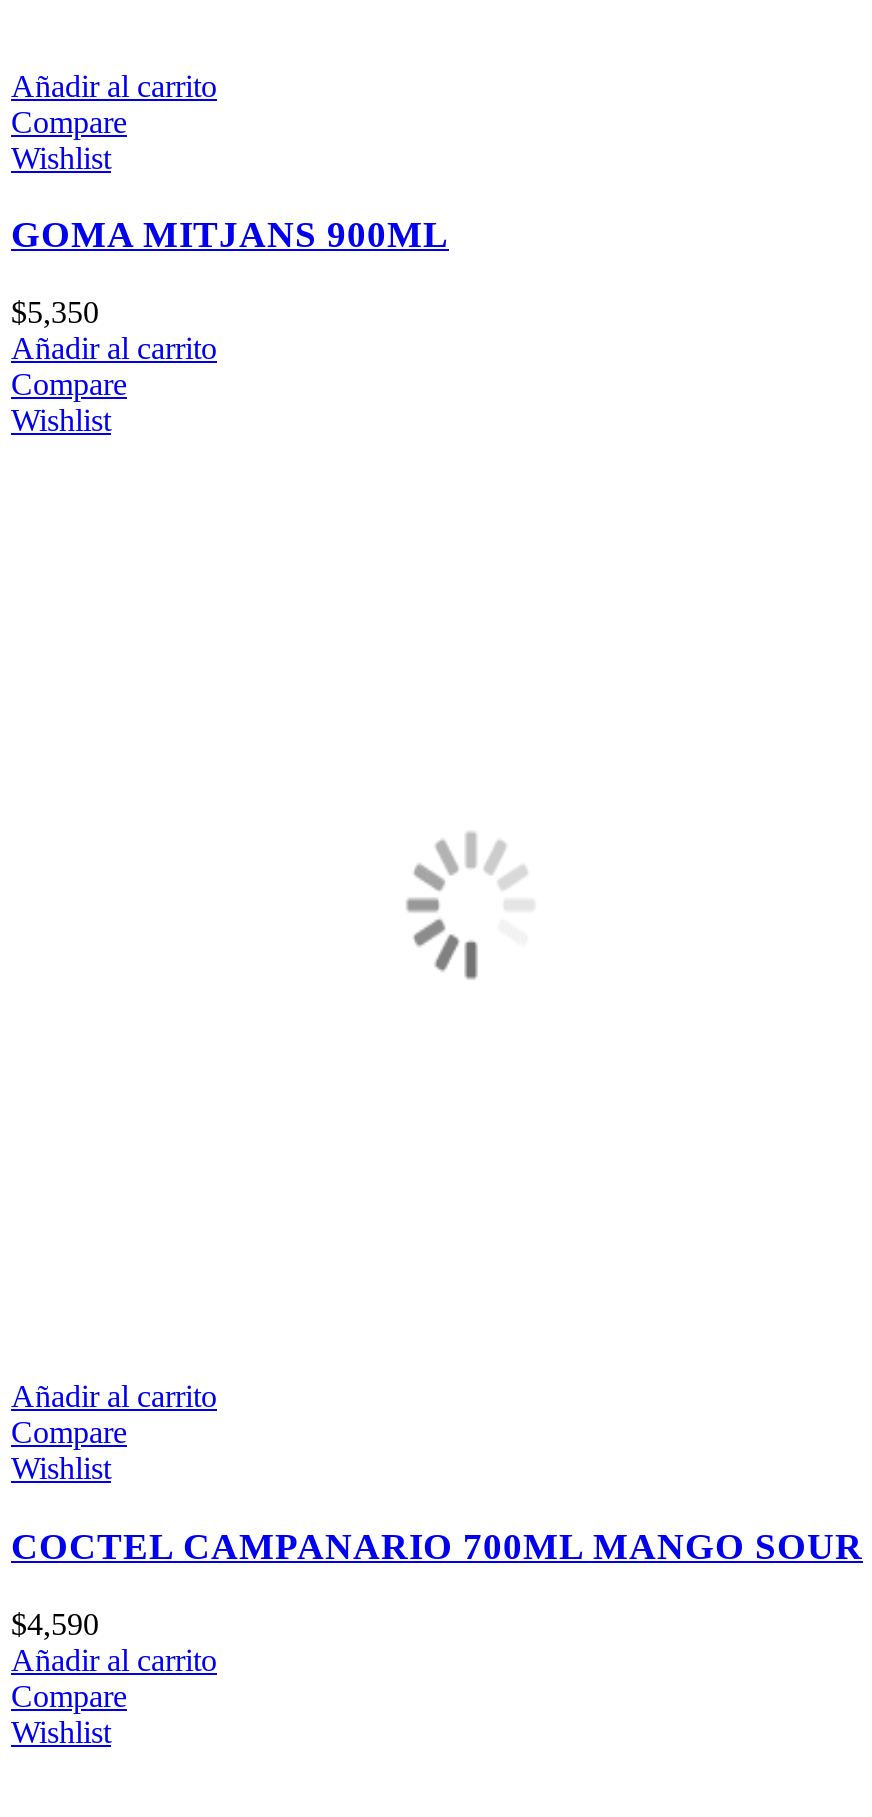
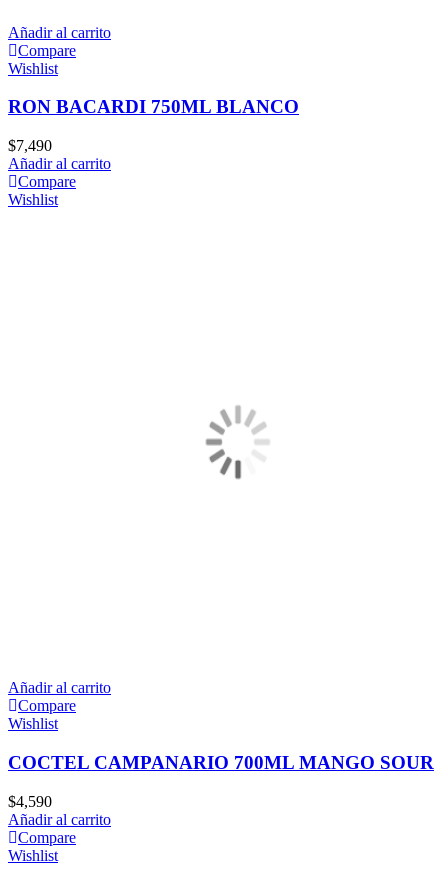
- GOMA MITJANS 900ML
+ RON BACARDI 750ML BLANCO

- $5,350
+ $7,490
